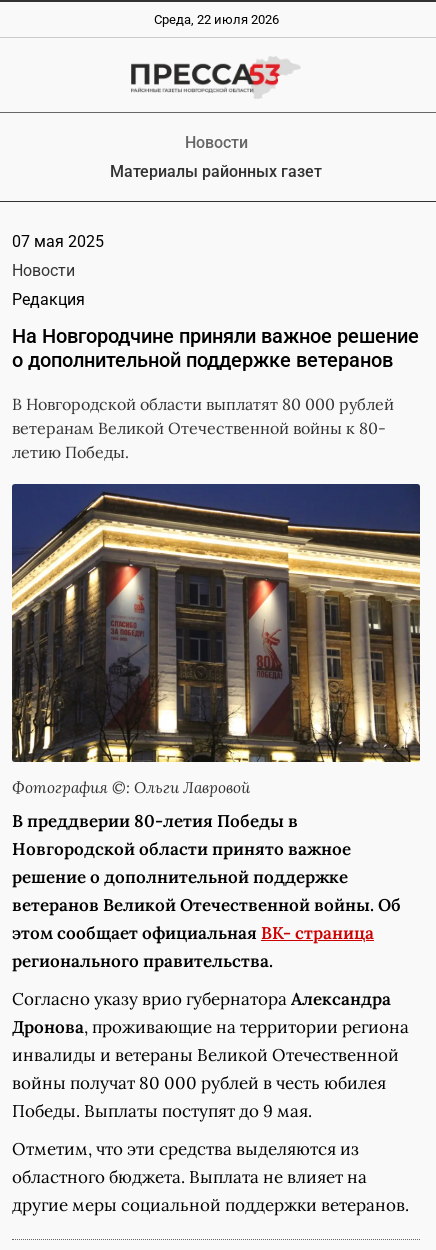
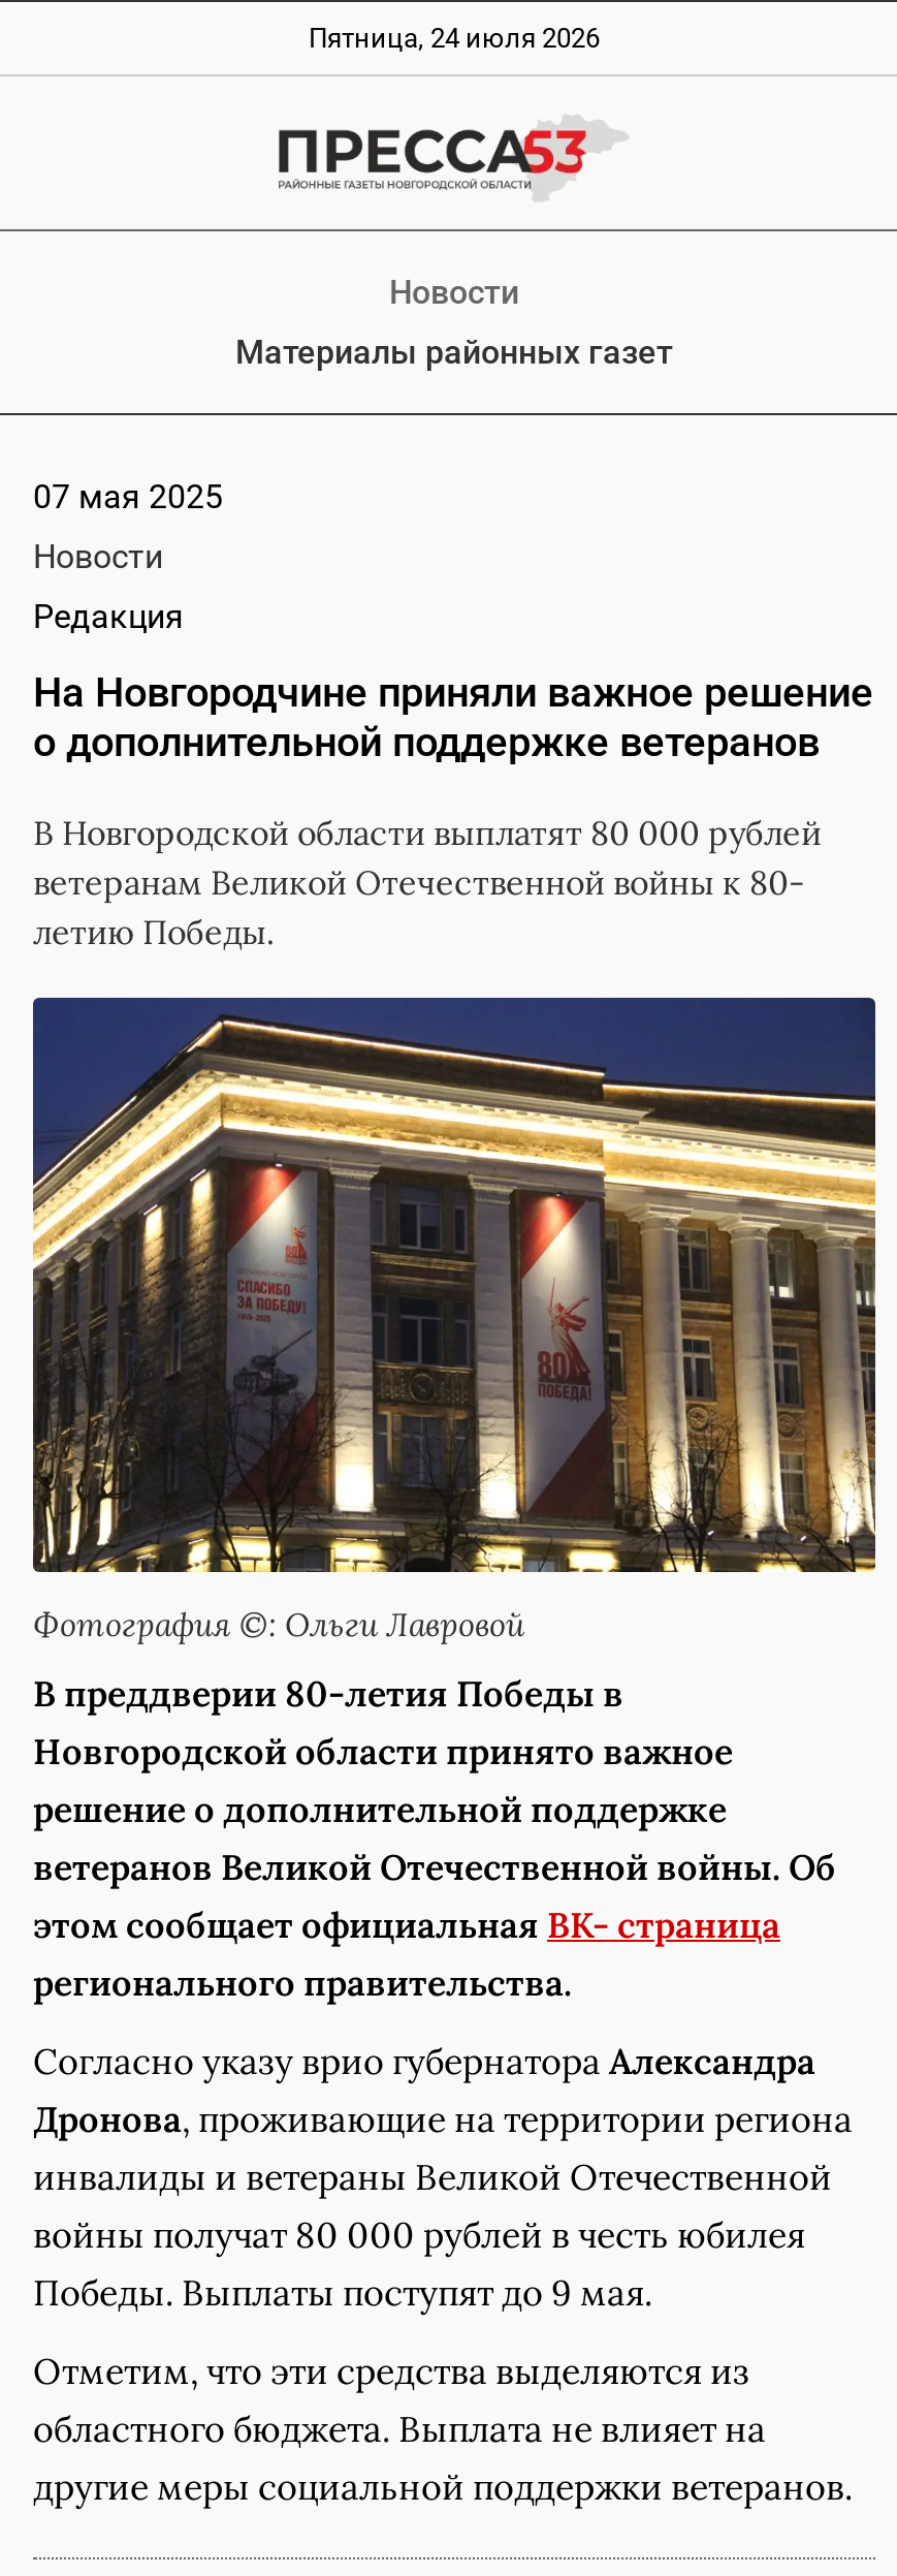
- Среда, 22 июля 2026
+ Пятница, 24 июля 2026
